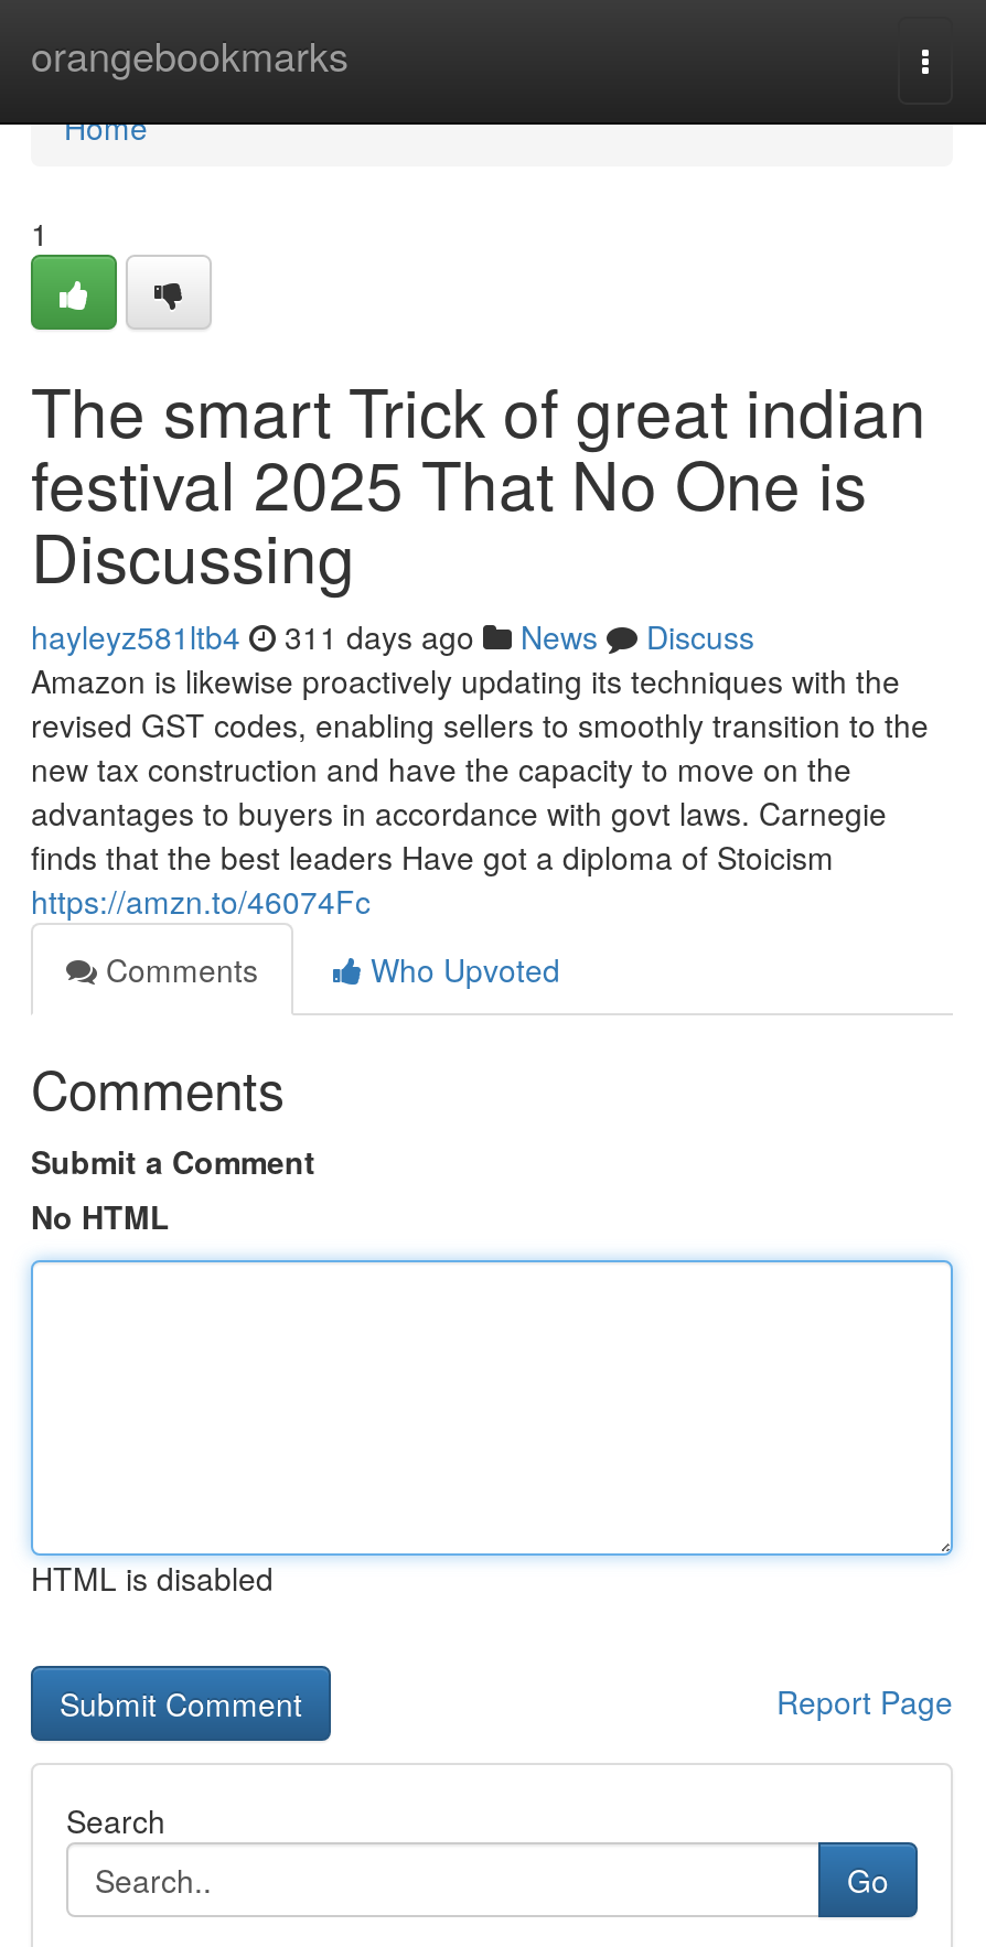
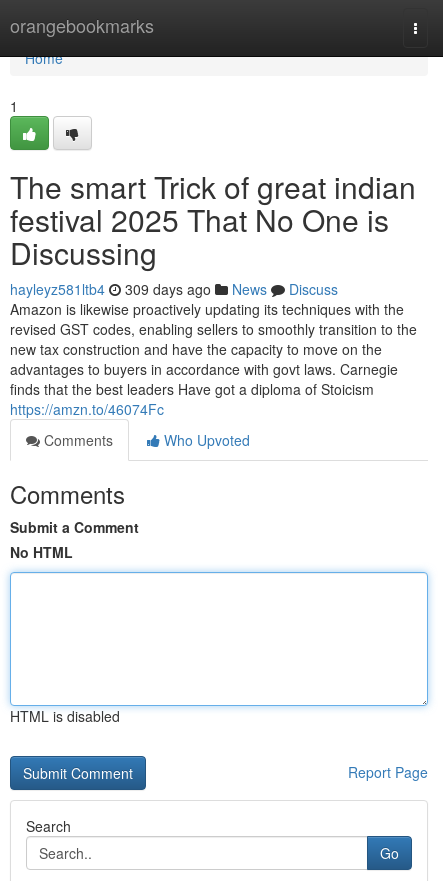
- hayleyz581ltb4 311 days ago News Discuss
+ hayleyz581ltb4 309 days ago News Discuss
